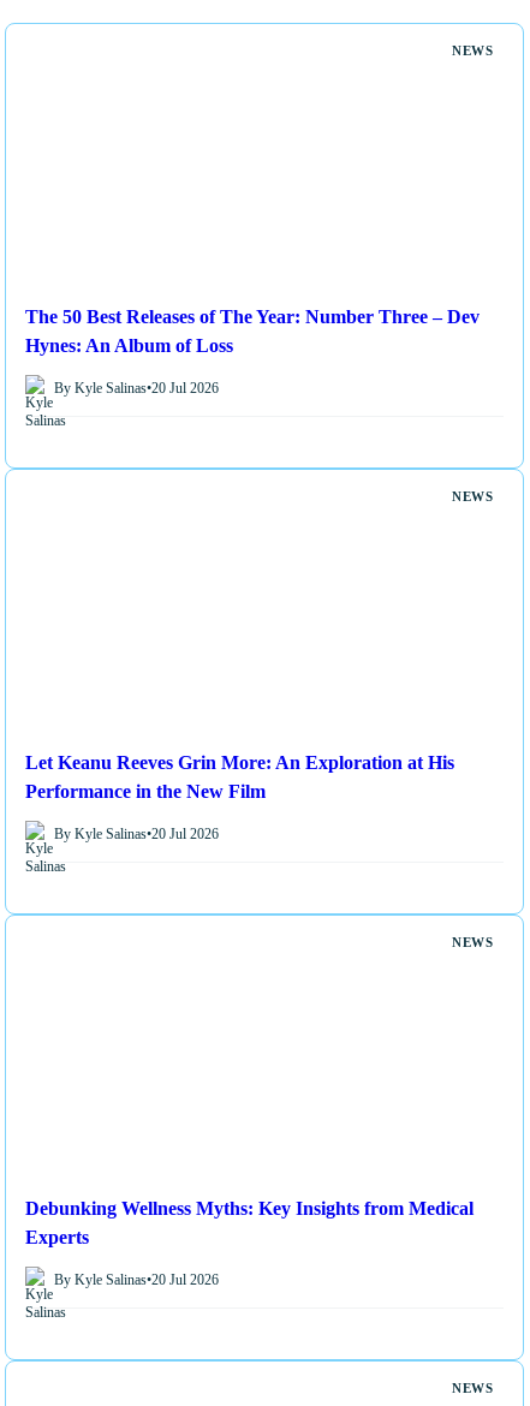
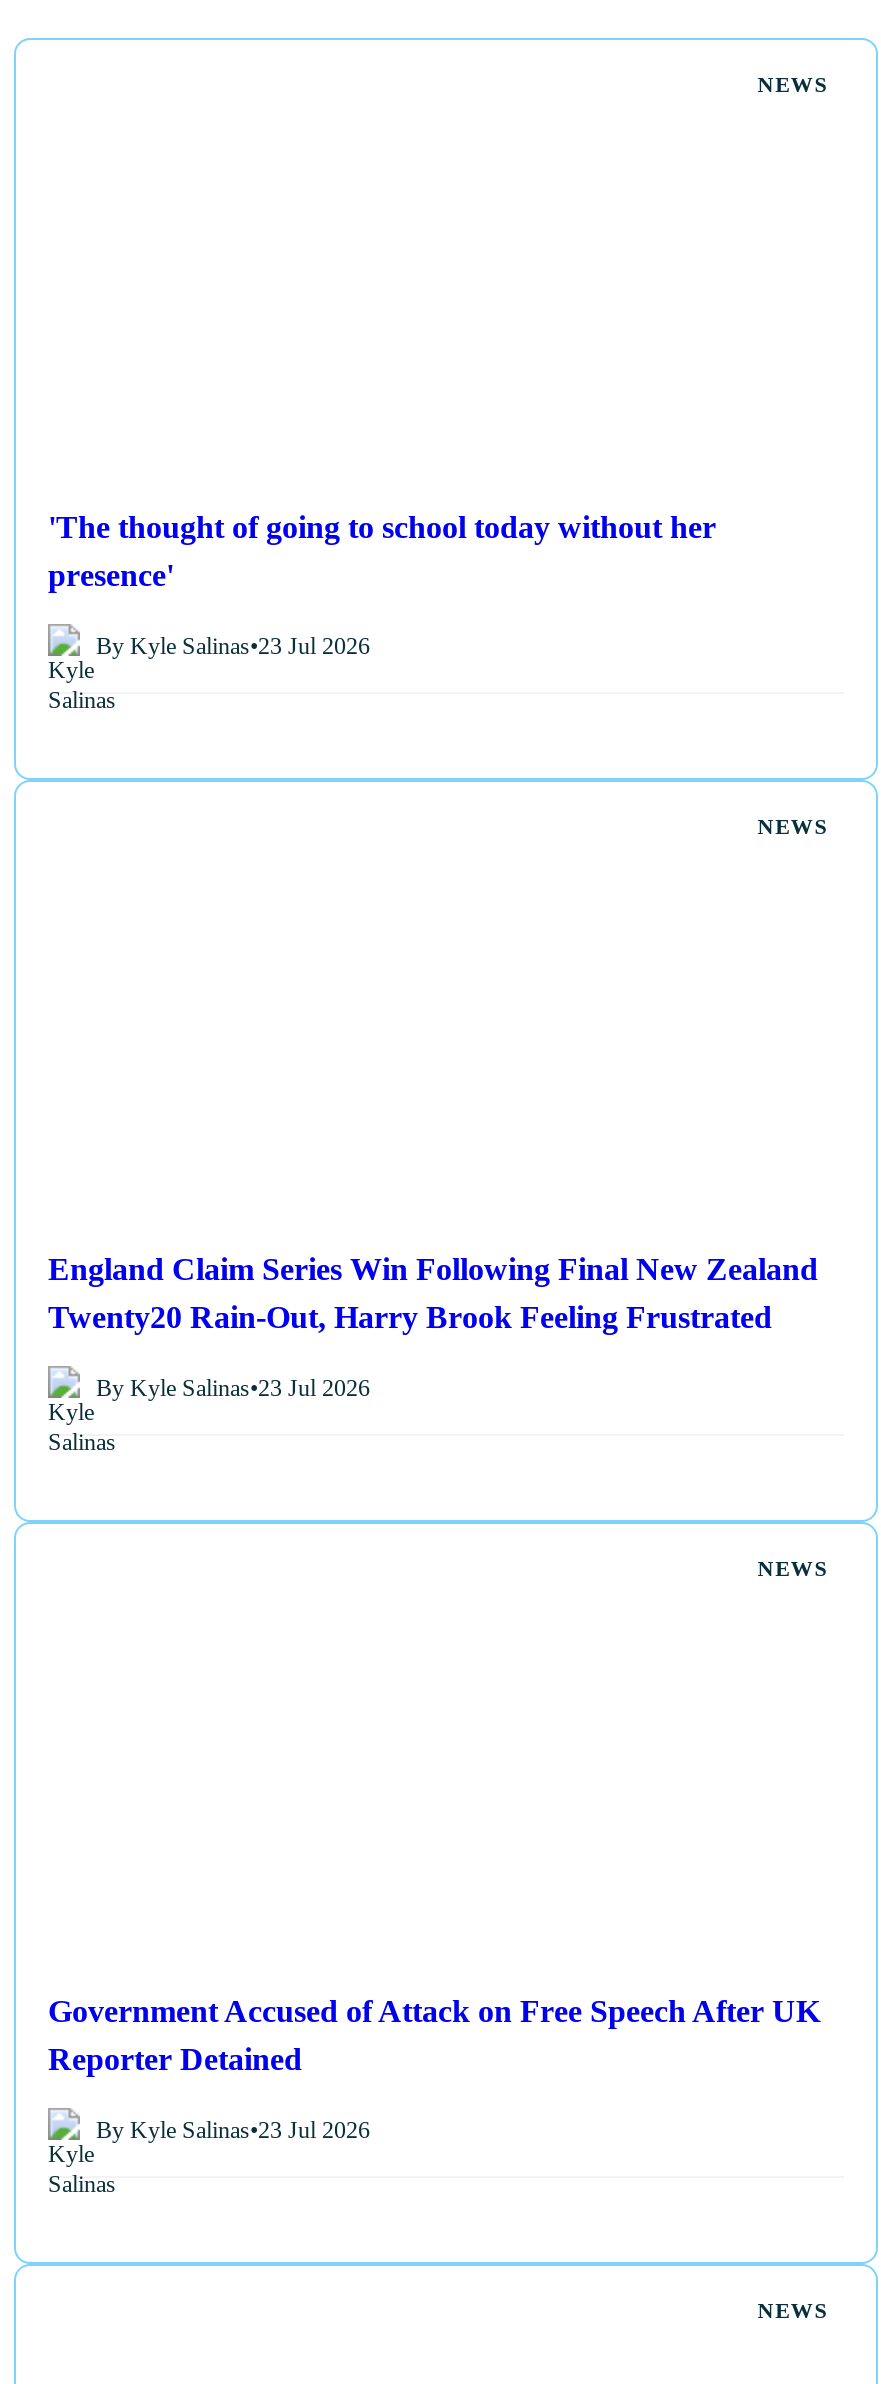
- The 50 Best Releases of The Year: Number Three – Dev
- Hynes: An Album of Loss
+ 'The thought of going to school today without her
+ presence'

- By Kyle Salinas•20 Jul 2026
+ By Kyle Salinas•23 Jul 2026

- Let Keanu Reeves Grin More: An Exploration at His
- Performance in the New Film
+ England Claim Series Win Following Final New Zealand
+ Twenty20 Rain-Out, Harry Brook Feeling Frustrated

- By Kyle Salinas•20 Jul 2026
+ By Kyle Salinas•23 Jul 2026

- Debunking Wellness Myths: Key Insights from Medical
- Experts
+ Government Accused of Attack on Free Speech After UK
+ Reporter Detained

- By Kyle Salinas•20 Jul 2026
+ By Kyle Salinas•23 Jul 2026
